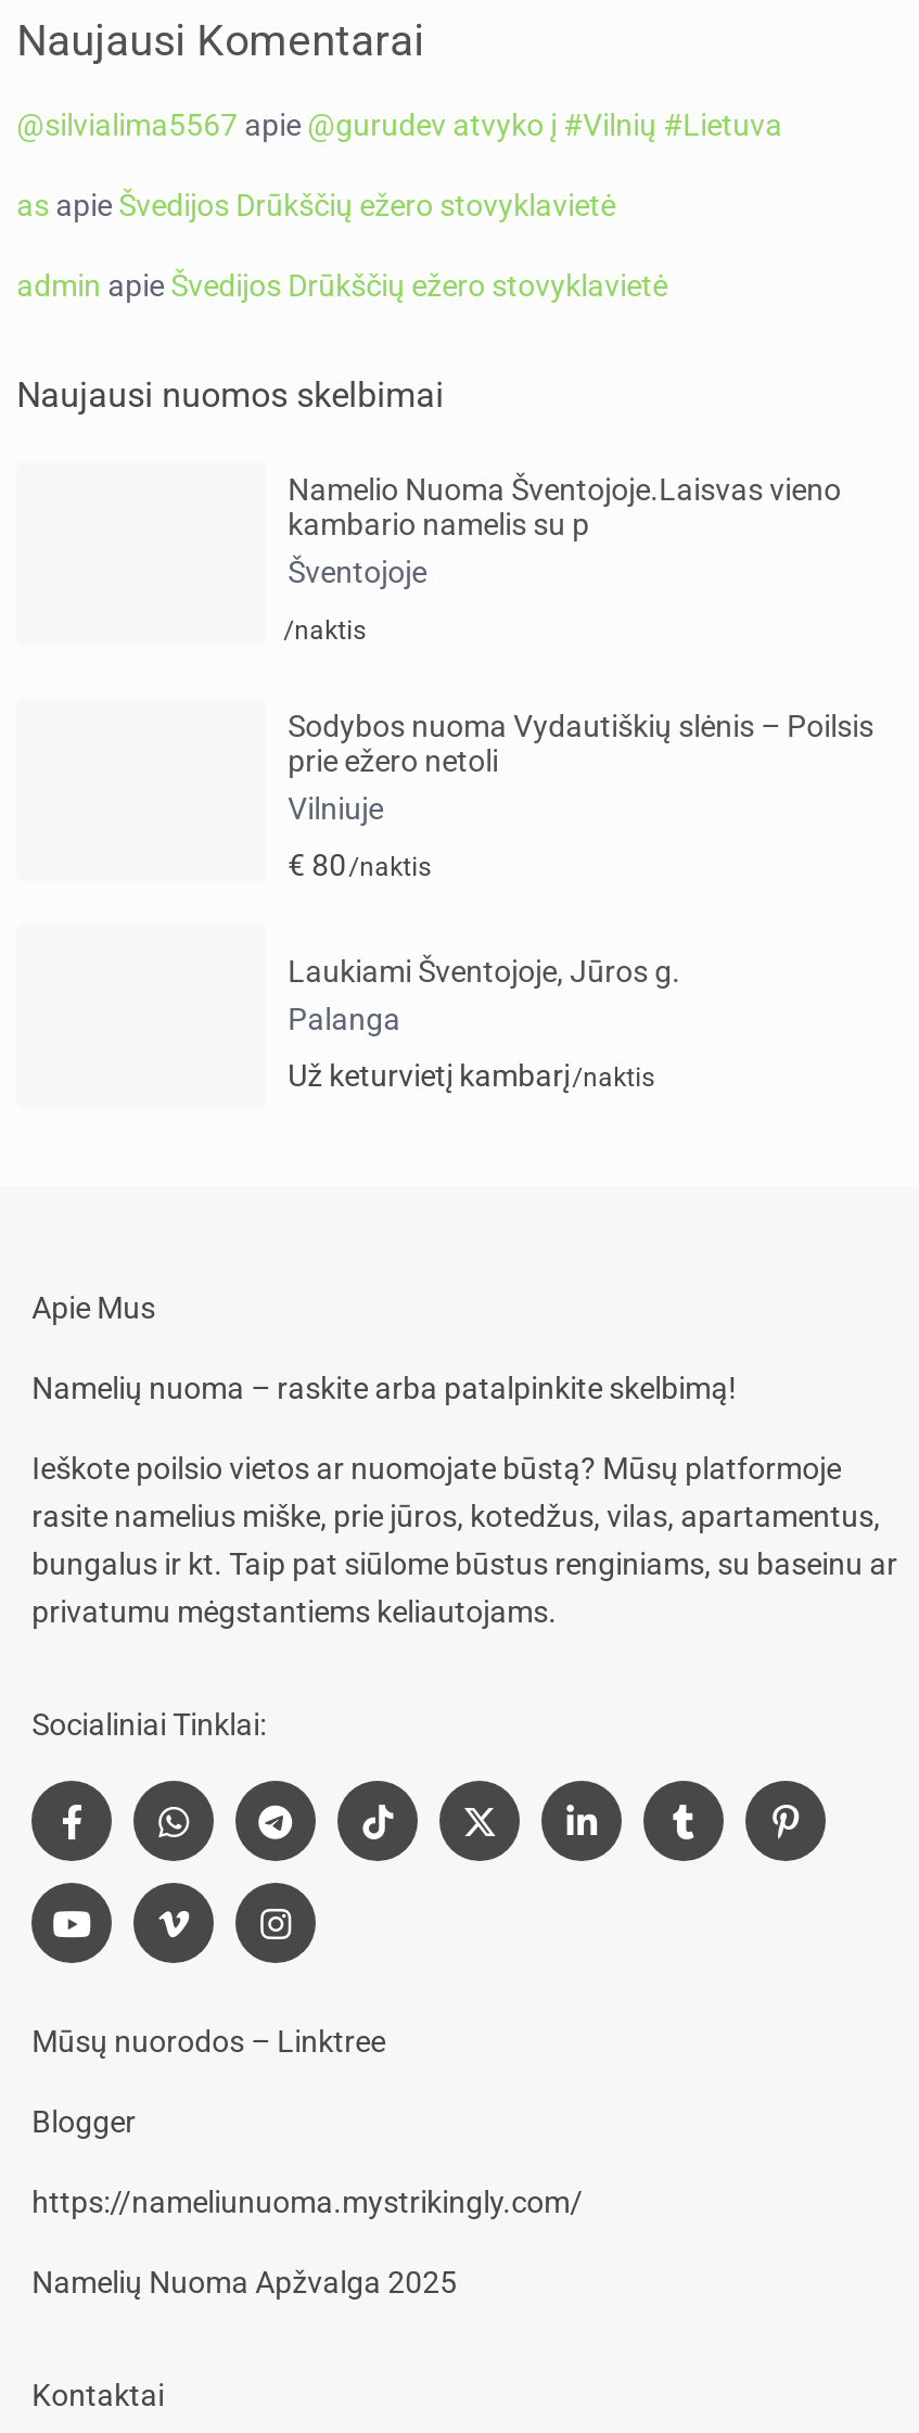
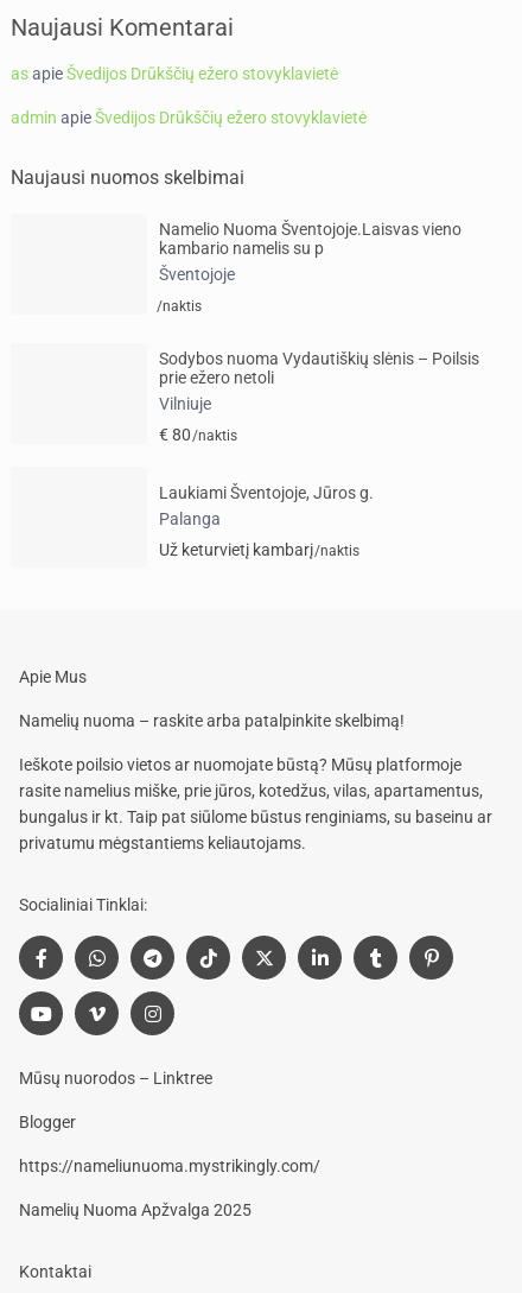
- @silvialima5567 apie @gurudev atvyko į #Vilnių #Lietuva
